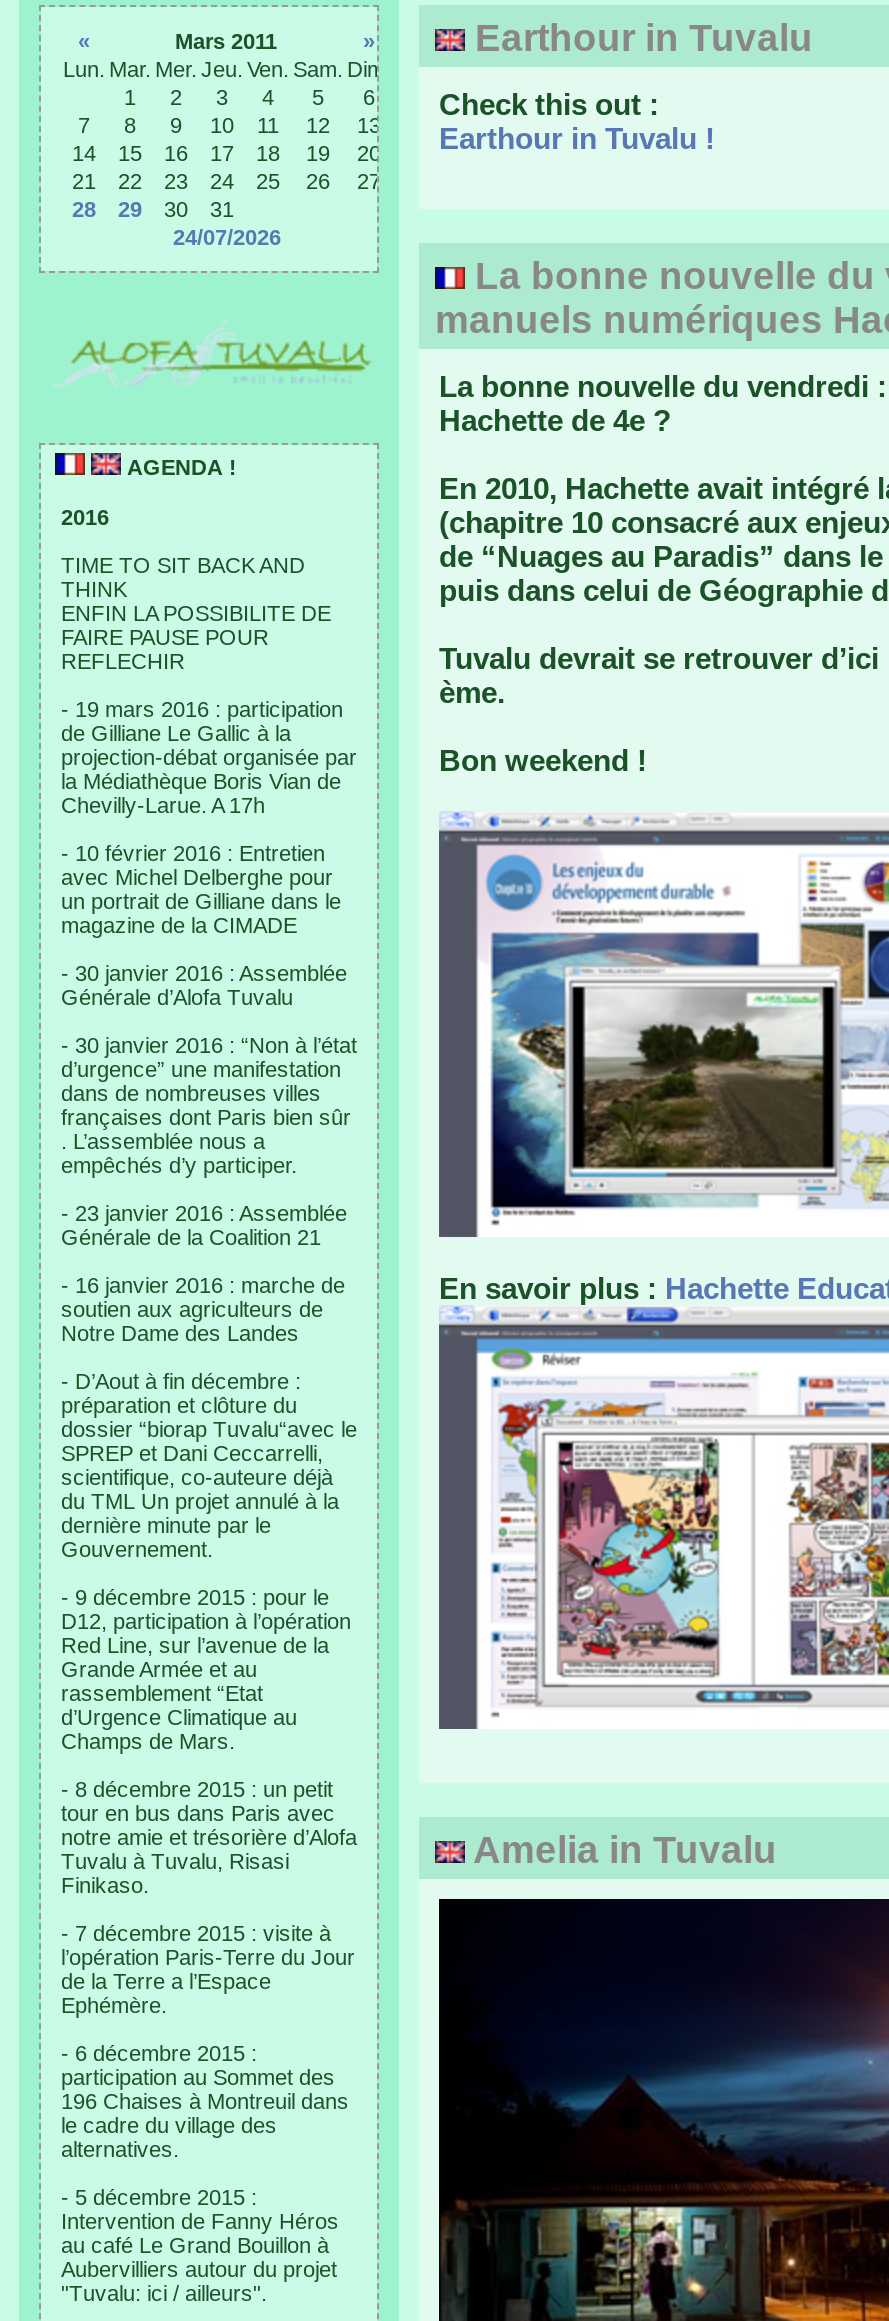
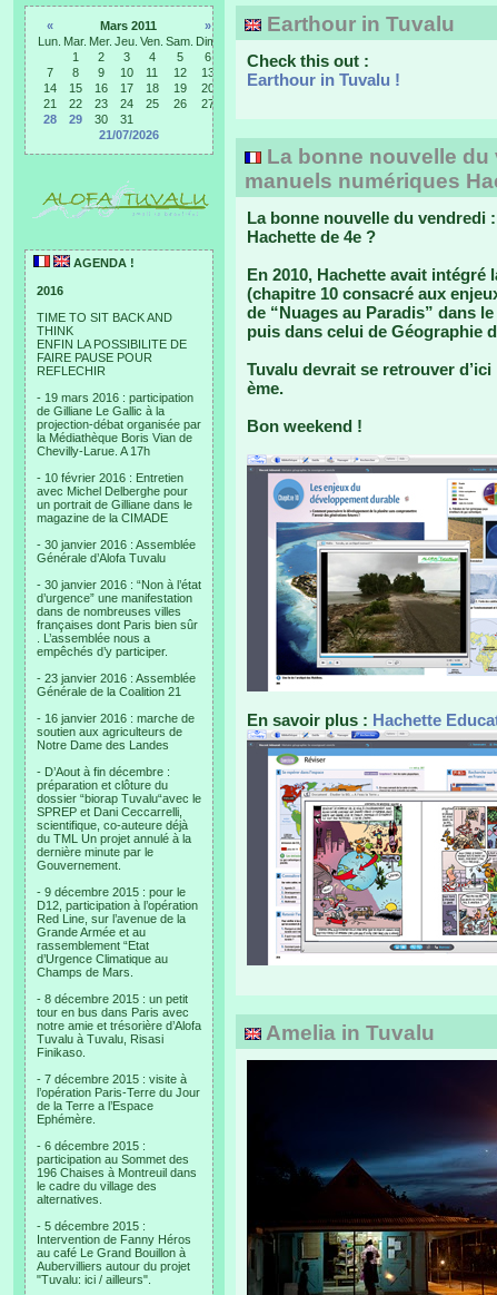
- 24/07/2026
+ 21/07/2026
